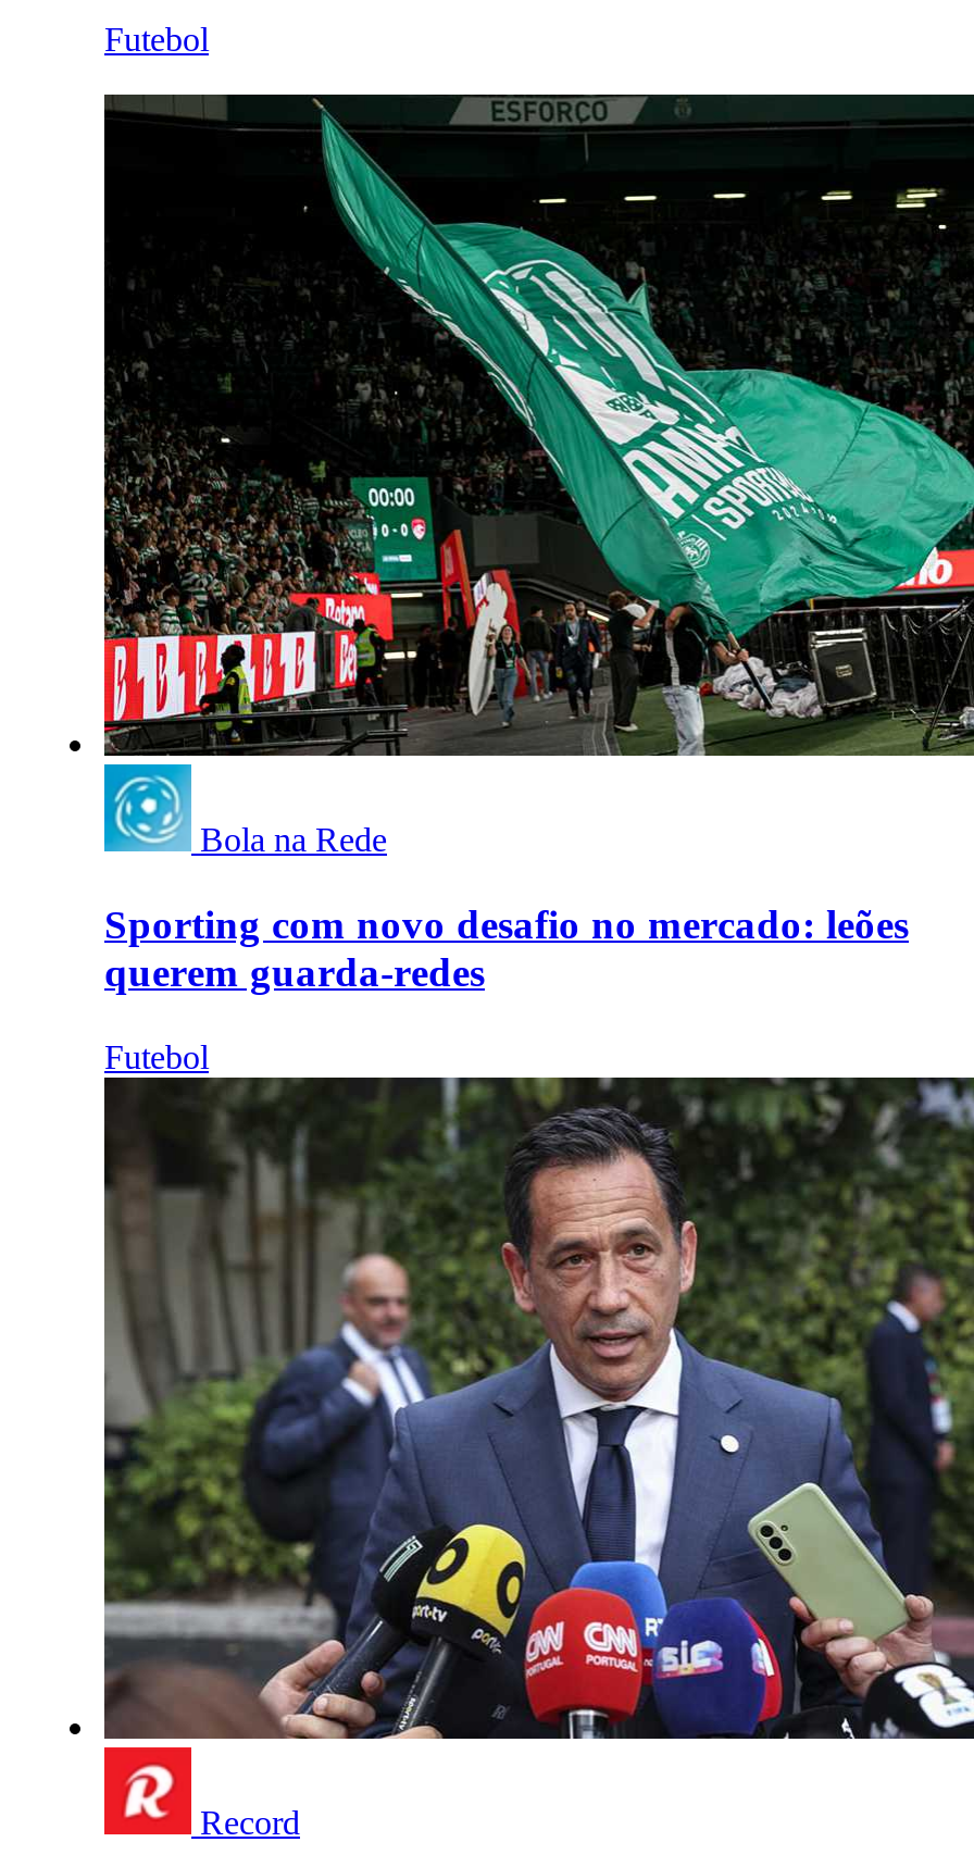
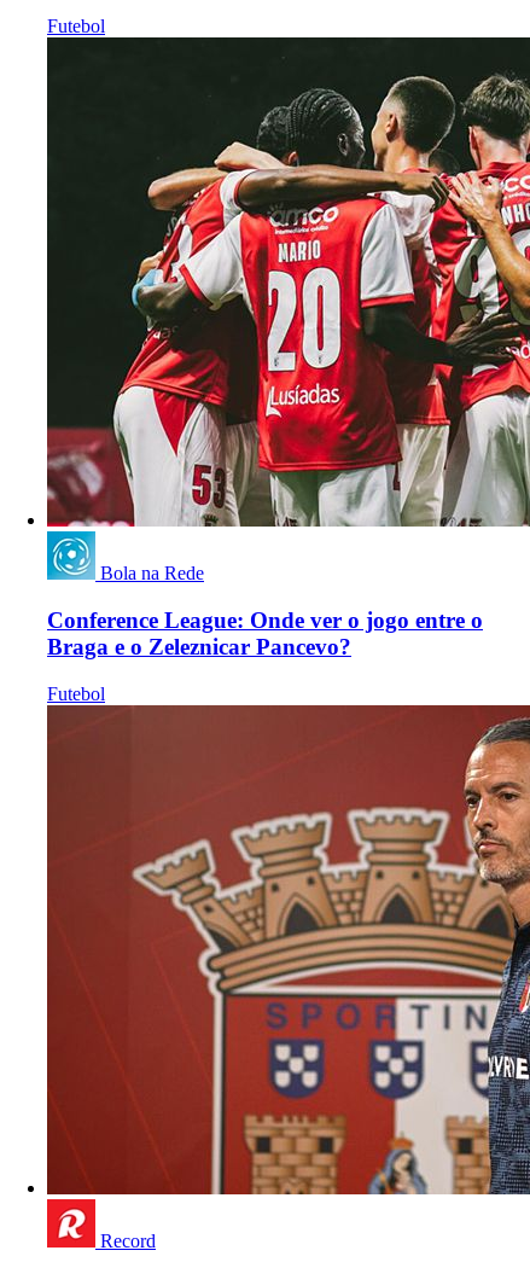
- [image]
+ [image]

- Sporting com novo desafio no mercado: leões
- querem guarda-redes
+ Conference League: Onde ver o jogo entre o
+ Braga e o Zeleznicar Pancevo?

- [image]
+ [image]
